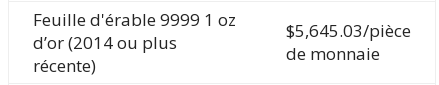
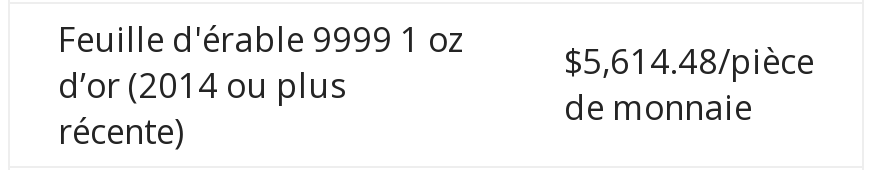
- $5,645.03/pièce
+ $5,614.48/pièce
